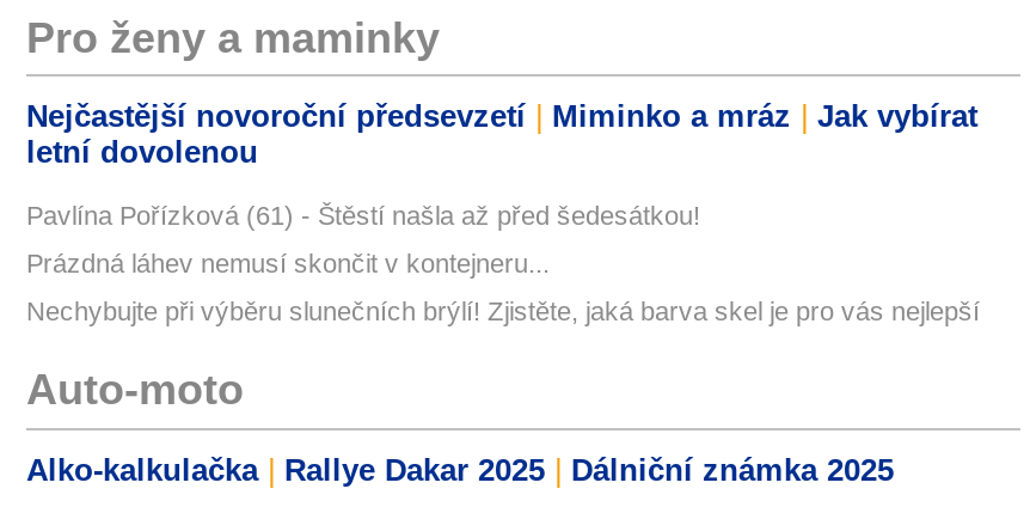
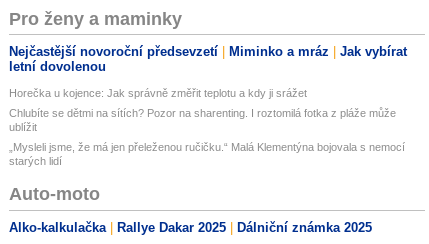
- Pavlína Pořízková (61) - Štěstí našla až před šedesátkou!
+ Horečka u kojence: Jak správně změřit teplotu a kdy ji srážet

- Prázdná láhev nemusí skončit v kontejneru...
+ Chlubíte se dětmi na sítích? Pozor na sharenting. I roztomilá fotka z pláže může
+ ublížit

- Nechybujte při výběru slunečních brýlí! Zjistěte, jaká barva skel je pro vás nejlepší
+ „Mysleli jsme, že má jen přeleženou ručičku.“ Malá Klementýna bojovala s nemocí
+ starých lidí
